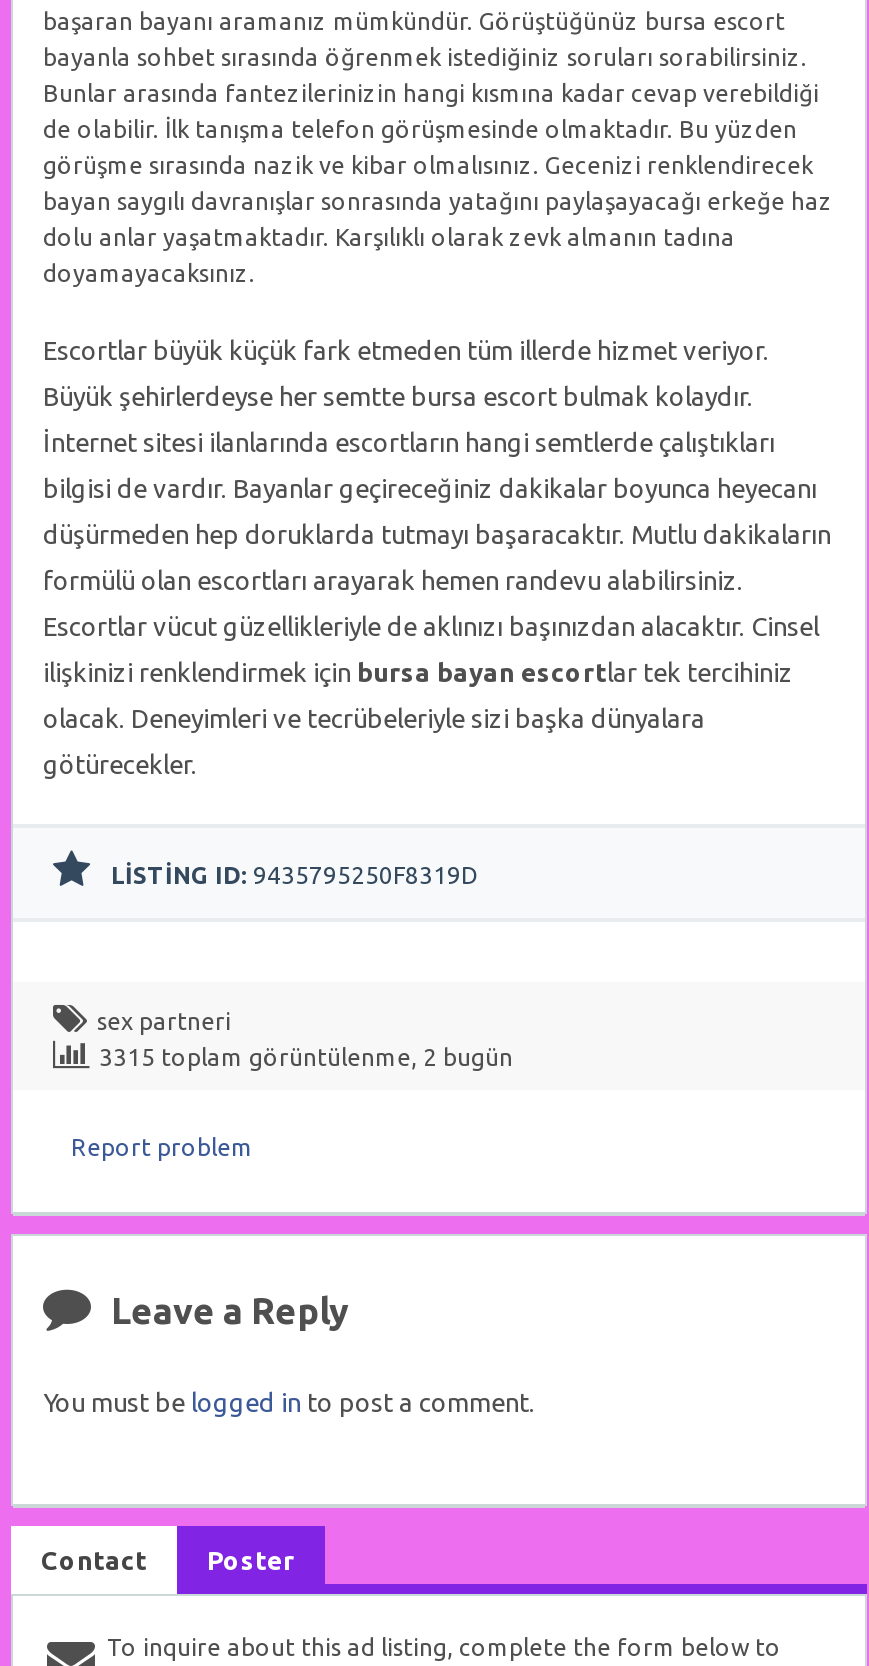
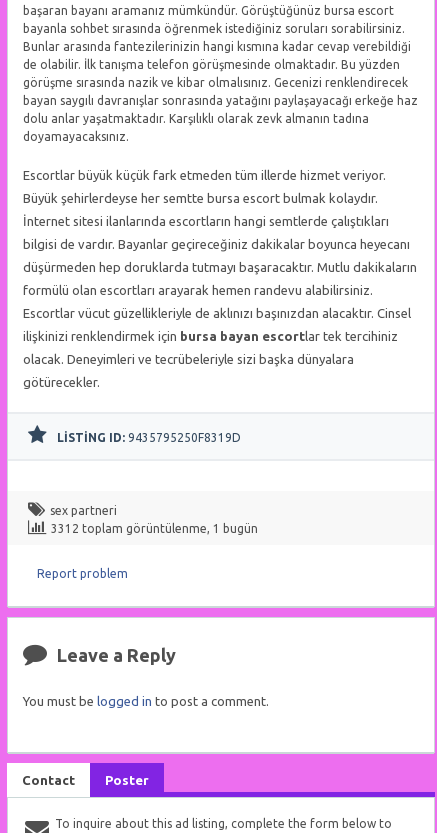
- 3315 toplam görüntülenme, 2 bugün
+ 3312 toplam görüntülenme, 1 bugün
